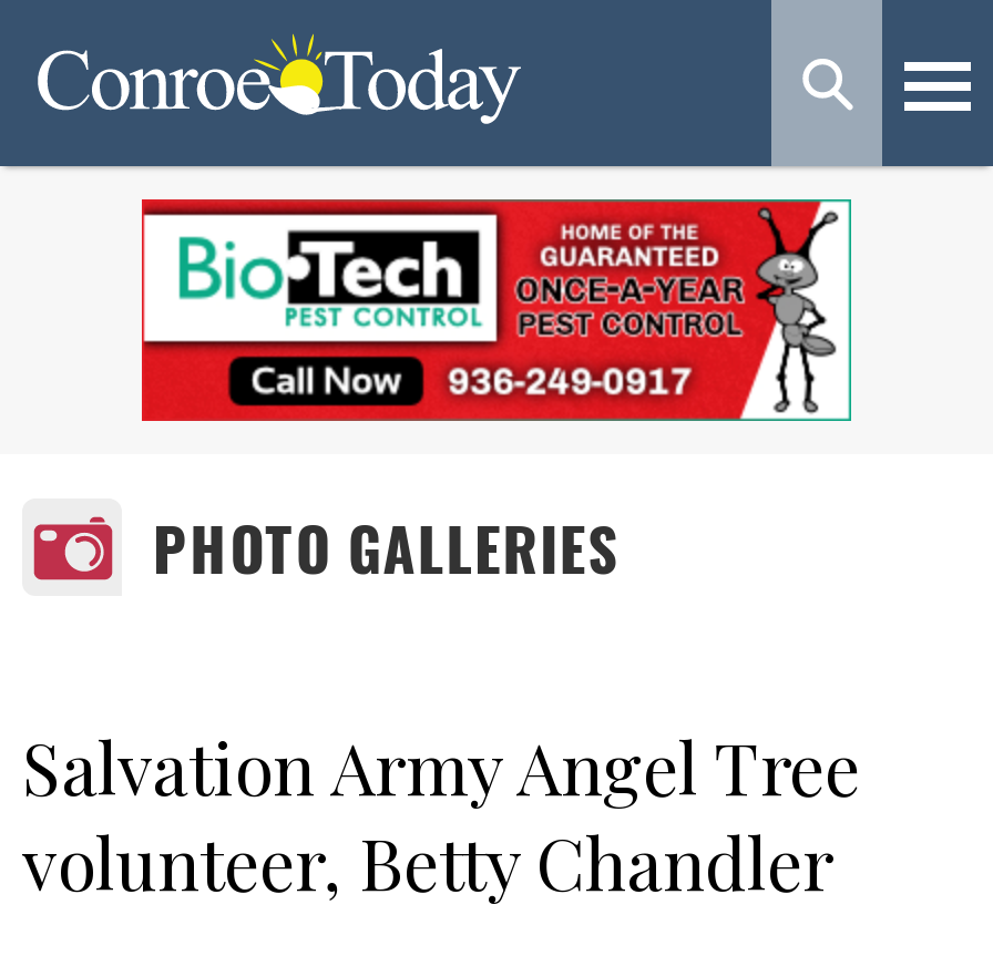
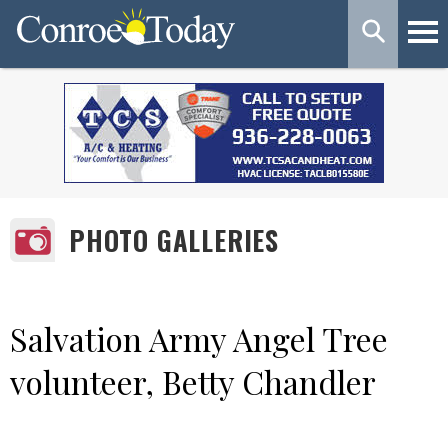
- [image]
+ [image]
